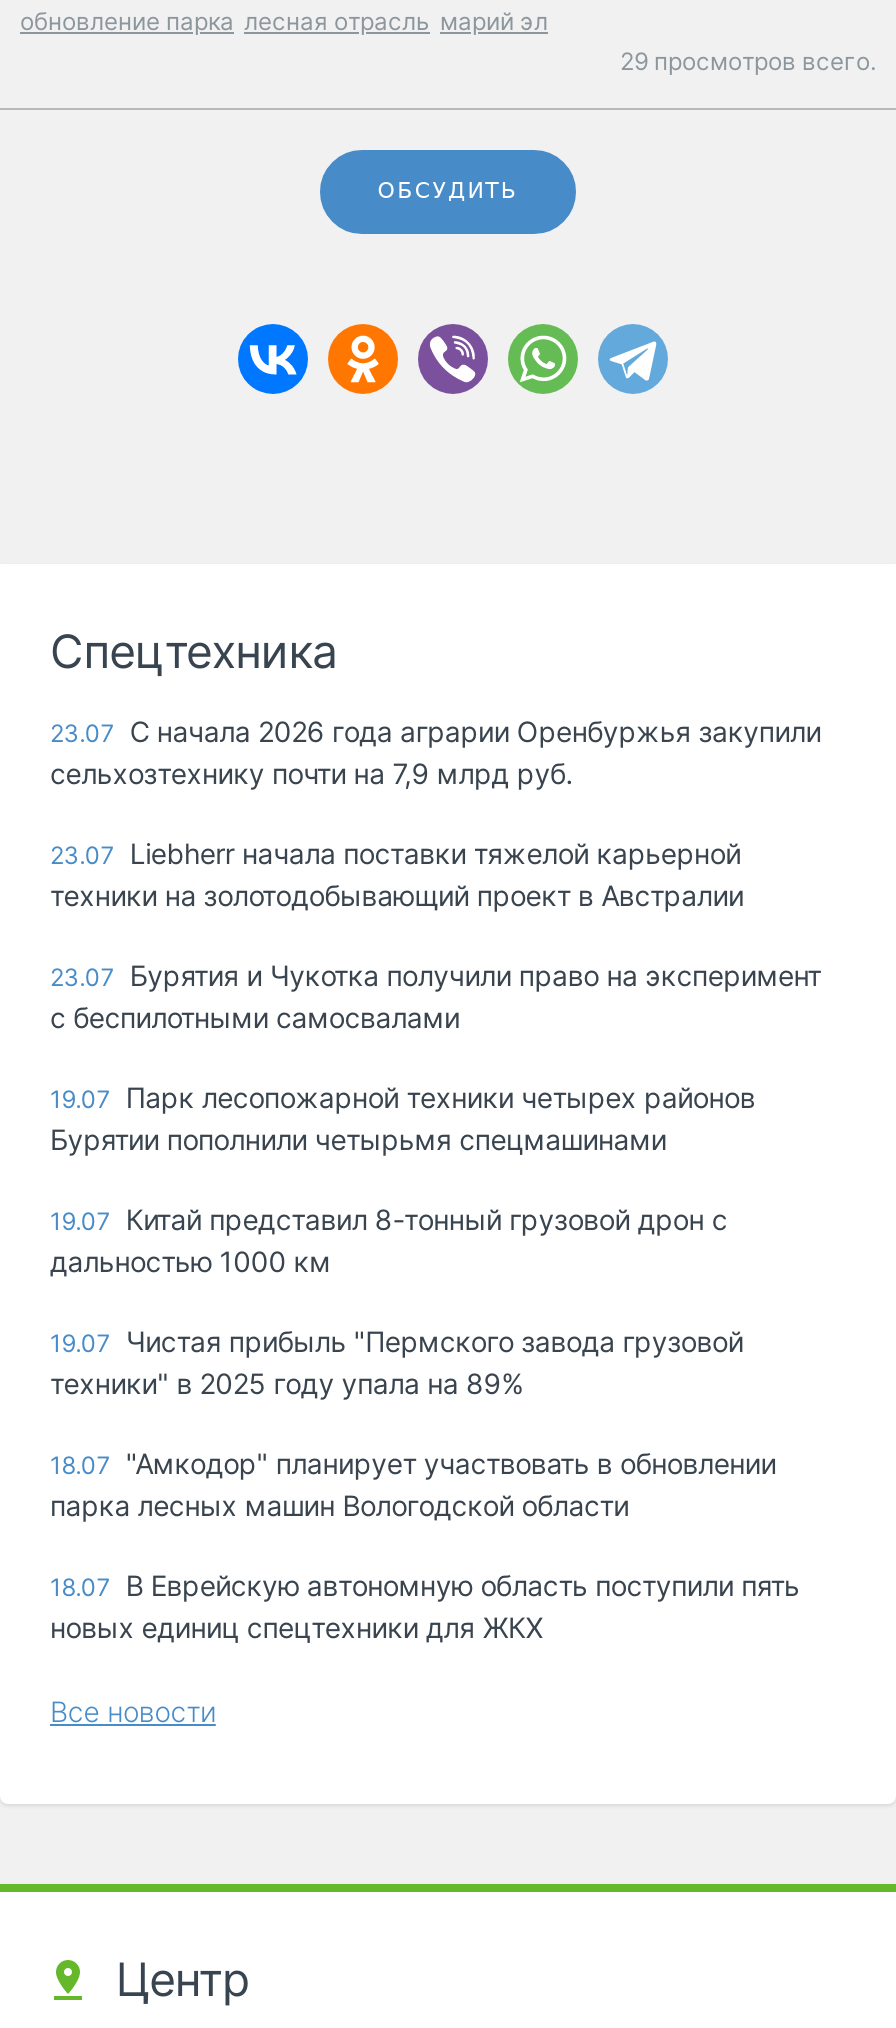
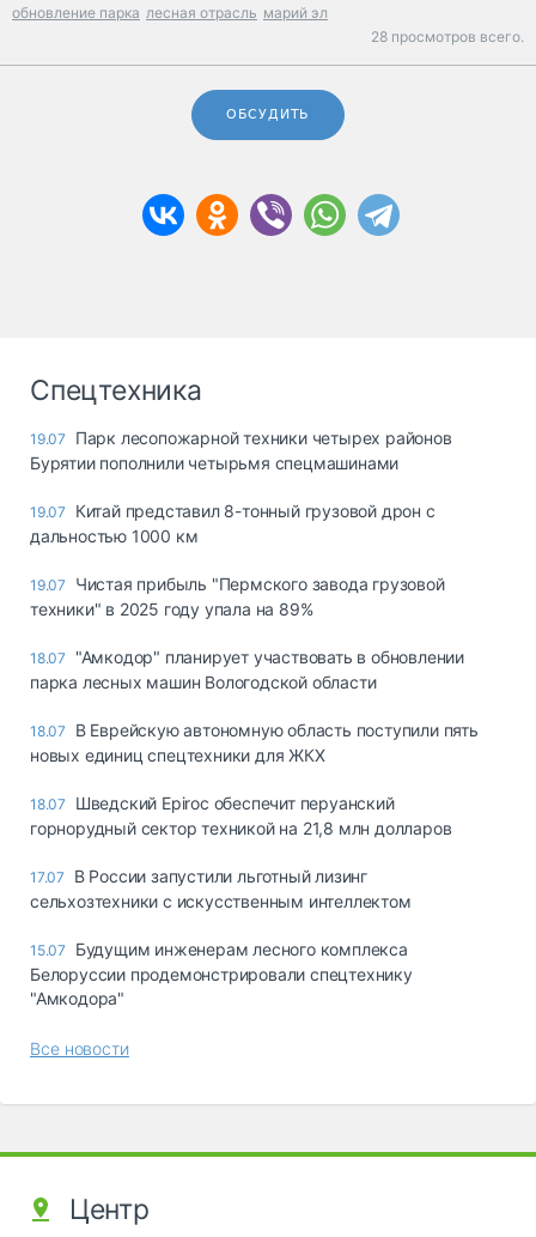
- 29 просмотров всего.
+ 28 просмотров всего.

- 23.07 С начала 2026 года аграрии Оренбуржья закупили
- сельхозтехнику почти на 7,9 млрд руб.
- 23.07 Liebherr начала поставки тяжелой карьерной
- техники на золотодобывающий проект в Австралии
- 23.07 Бурятия и Чукотка получили право на эксперимент
- с беспилотными самосвалами

moved up: 19.07 Парк лесопожарной техники четырех районов | Бурятии пополнили четырьмя спецмашинами | 19.07 Китай представил 8-тонный грузовой дрон с | ... | 18.07 В Еврейскую автономную область поступили пять | новых единиц спецтехники для ЖКХ

+ 18.07 Шведский Epiroc обеспечит перуанский
+ горнорудный сектор техникой на 21,8 млн долларов
+ 17.07 В России запустили льготный лизинг
+ сельхозтехники с искусственным интеллектом
+ 15.07 Будущим инженерам лесного комплекса
+ Белоруссии продемонстрировали спецтехнику
+ "Амкодора"
